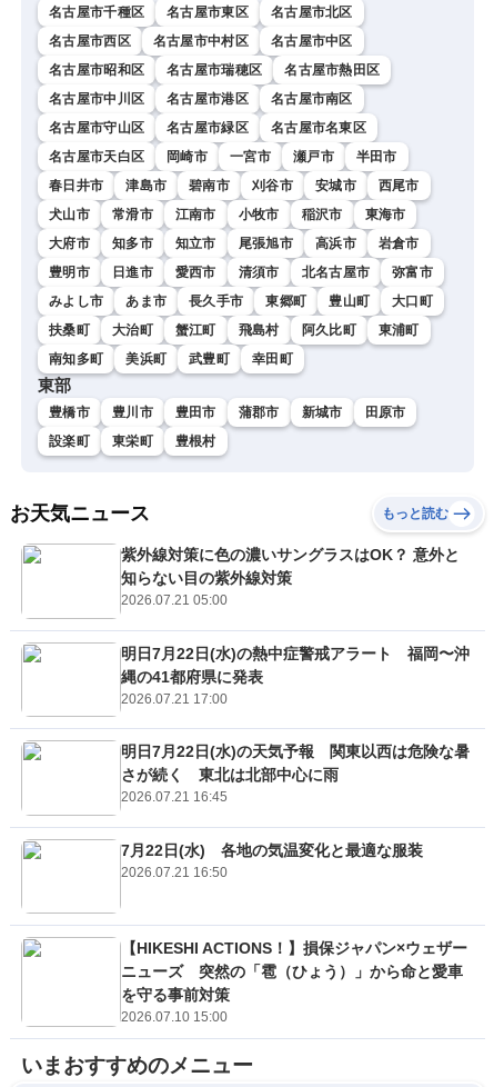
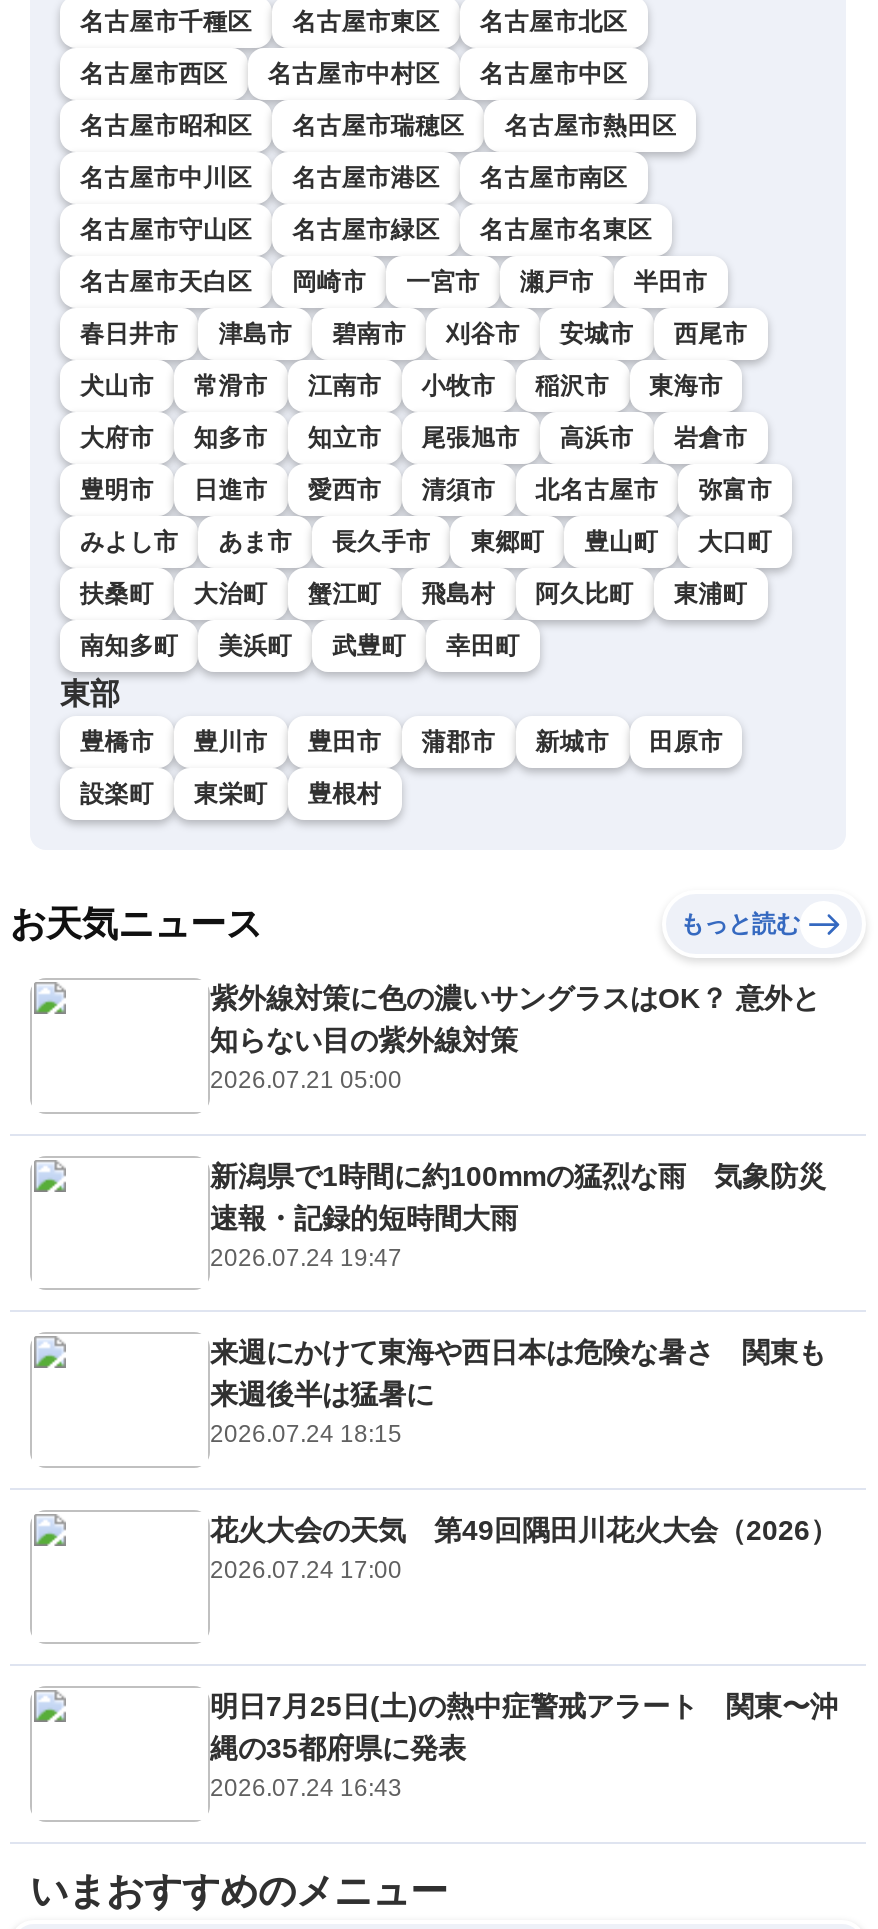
- 明日7月22日(水)の熱中症警戒アラート 福岡〜沖
- 縄の41都府県に発表
- 2026.07.21 17:00
+ 新潟県で1時間に約100mmの猛烈な雨 気象防災
+ 速報・記録的短時間大雨
+ 2026.07.24 19:47

- 明日7月22日(水)の天気予報 関東以西は危険な暑
- さが続く 東北は北部中心に雨
- 2026.07.21 16:45
+ 来週にかけて東海や西日本は危険な暑さ 関東も
+ 来週後半は猛暑に
+ 2026.07.24 18:15

- 7月22日(水) 各地の気温変化と最適な服装
- 2026.07.21 16:50
+ 花火大会の天気 第49回隅田川花火大会（2026）
+ 2026.07.24 17:00

- 【HIKESHI ACTIONS！】損保ジャパン×ウェザー
- ニューズ 突然の「雹（ひょう）」から命と愛車
- を守る事前対策
- 2026.07.10 15:00
+ 明日7月25日(土)の熱中症警戒アラート 関東〜沖
+ 縄の35都府県に発表
+ 2026.07.24 16:43
